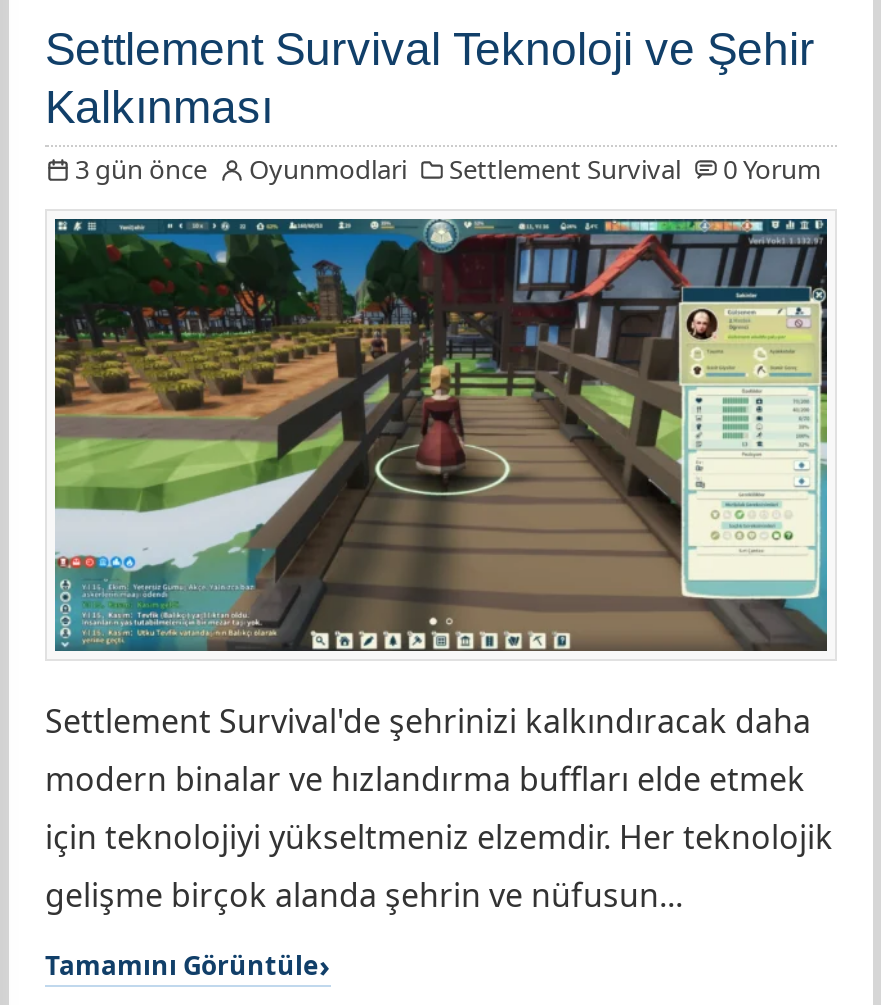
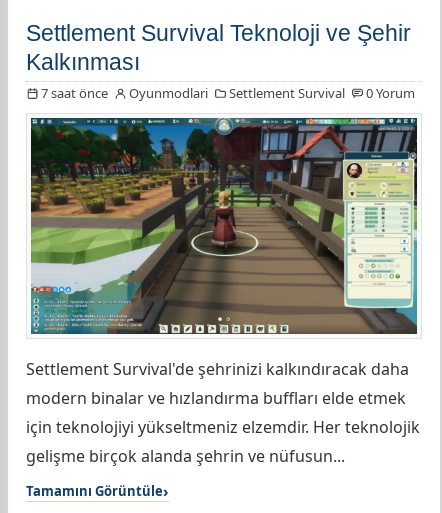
- 3 gün önce Oyunmodlari Settlement Survival 0 Yorum
+ 7 saat önce Oyunmodlari Settlement Survival 0 Yorum
